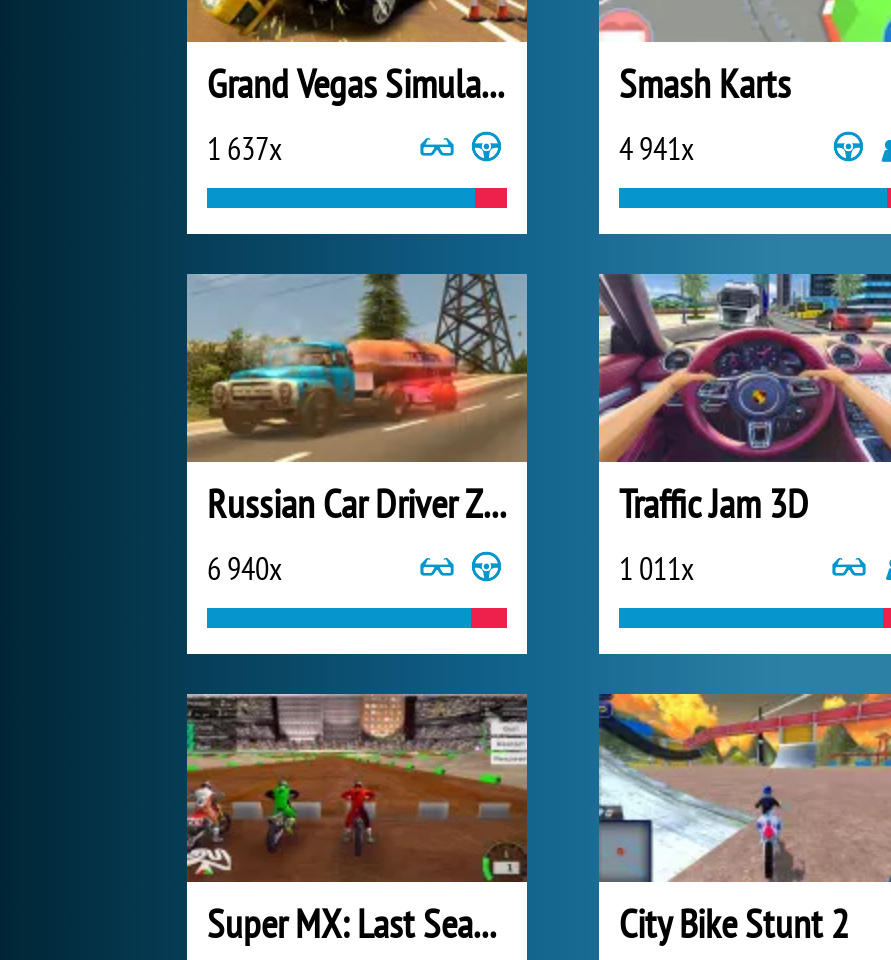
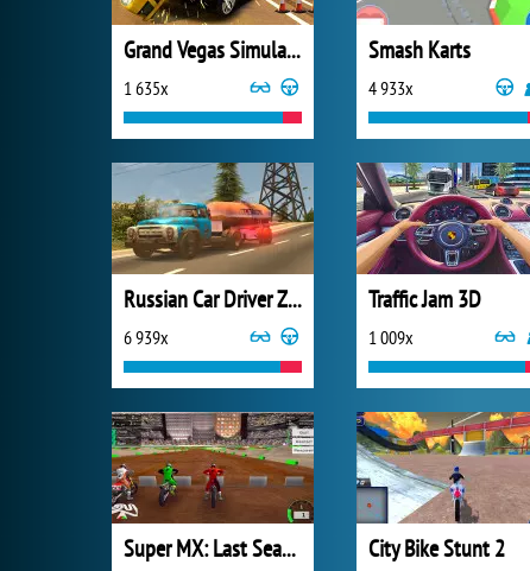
- 1 637x
+ 1 635x

- 4 941x
+ 4 933x

- 6 940x
+ 6 939x

- 1 011x
+ 1 009x
